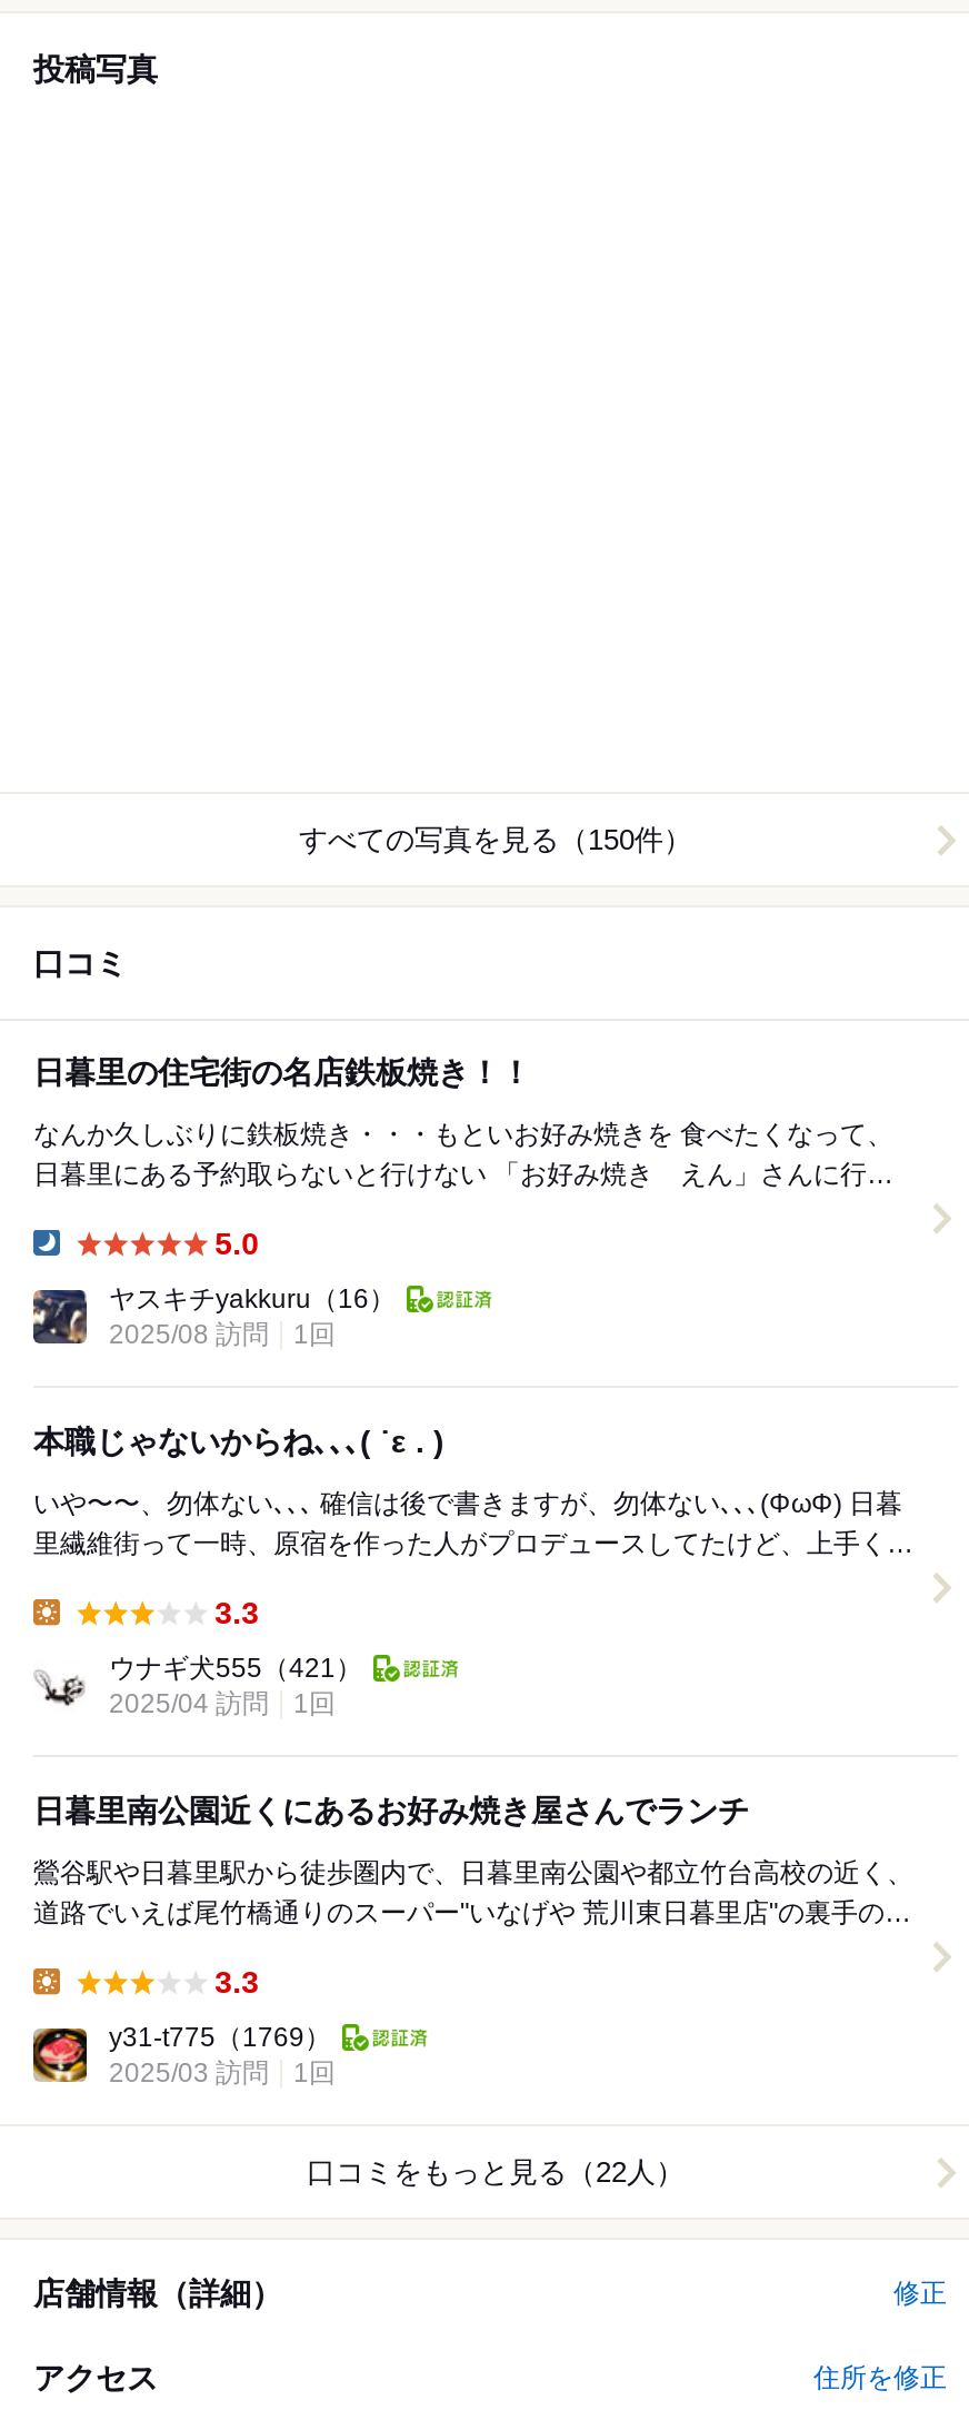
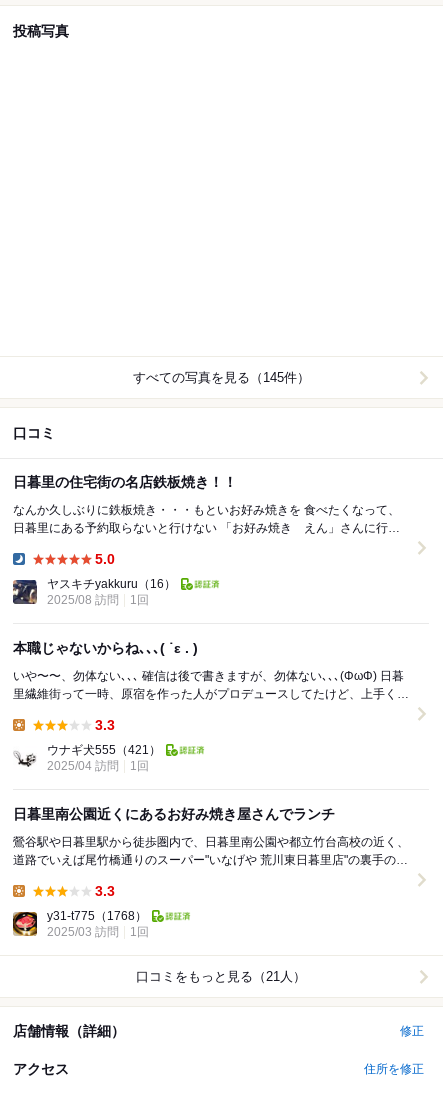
- すべての写真を見る（150件）
+ すべての写真を見る（145件）

- y31-t775（1769）
+ y31-t775（1768）

- 口コミをもっと見る（22人）
+ 口コミをもっと見る（21人）
